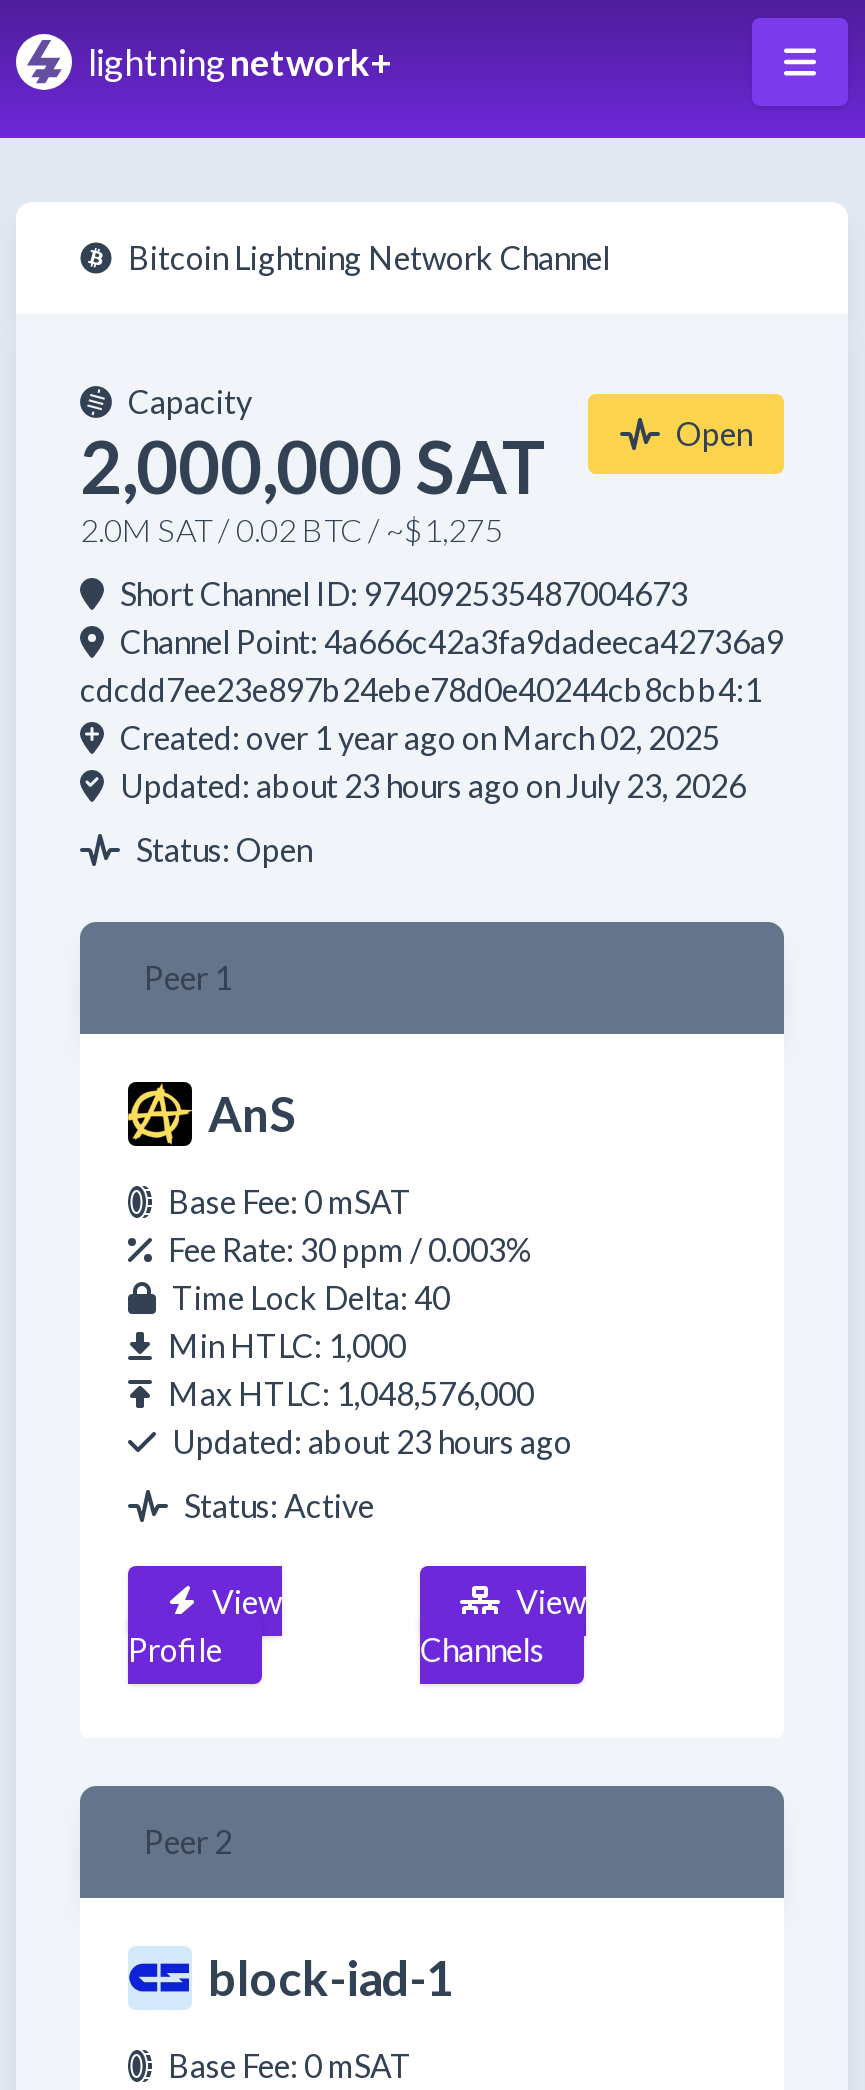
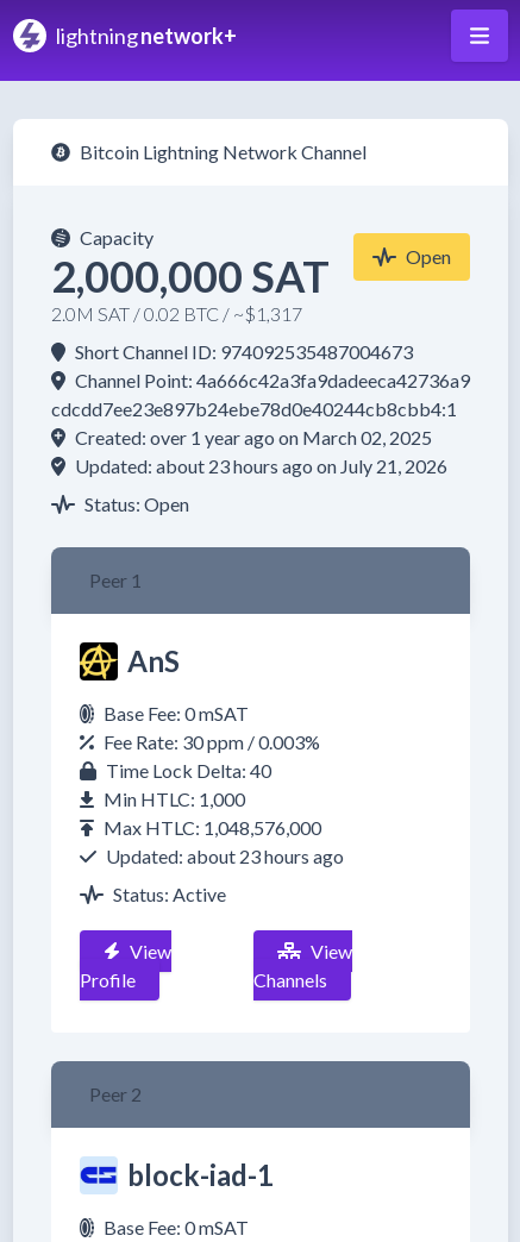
- 2.0M SAT / 0.02 BTC / ~$1,275
+ 2.0M SAT / 0.02 BTC / ~$1,317

- Updated: about 23 hours ago on July 23, 2026
+ Updated: about 23 hours ago on July 21, 2026
